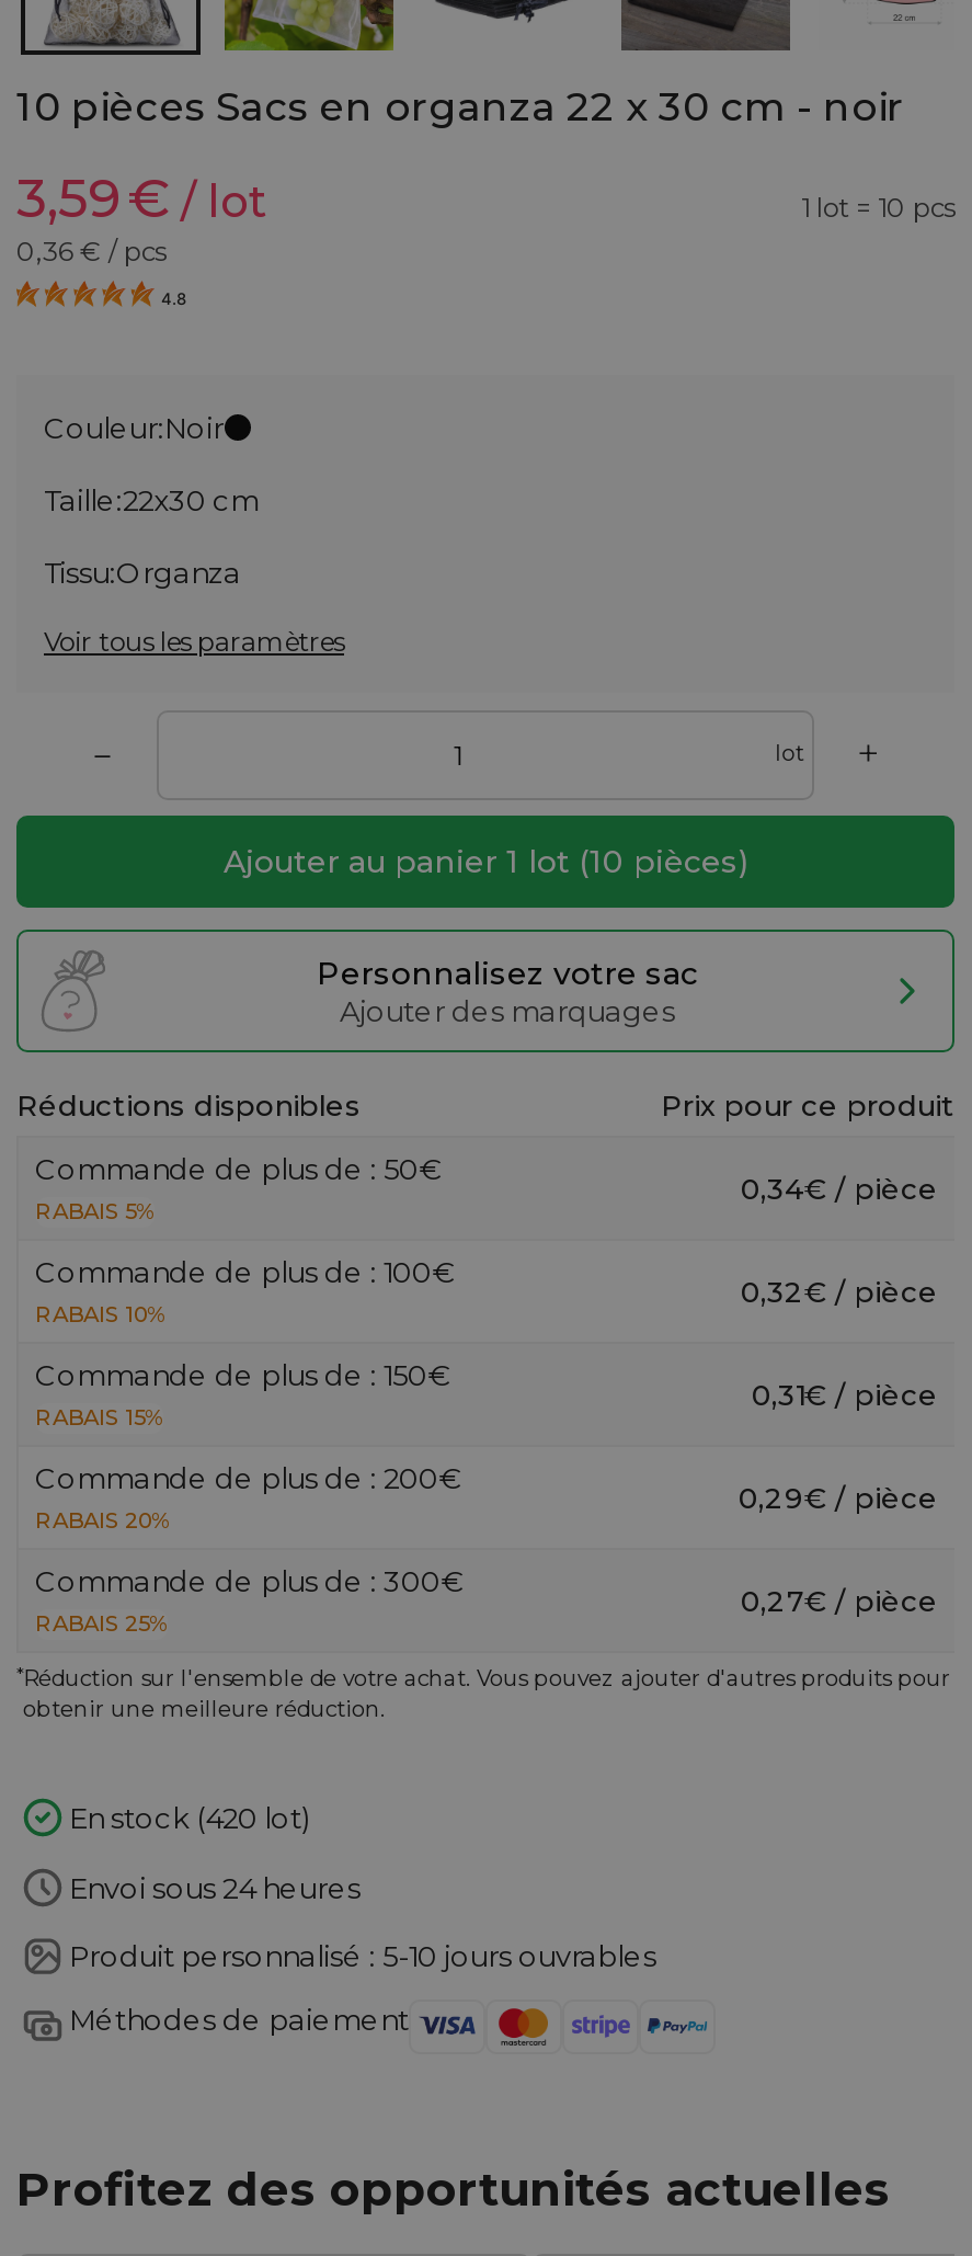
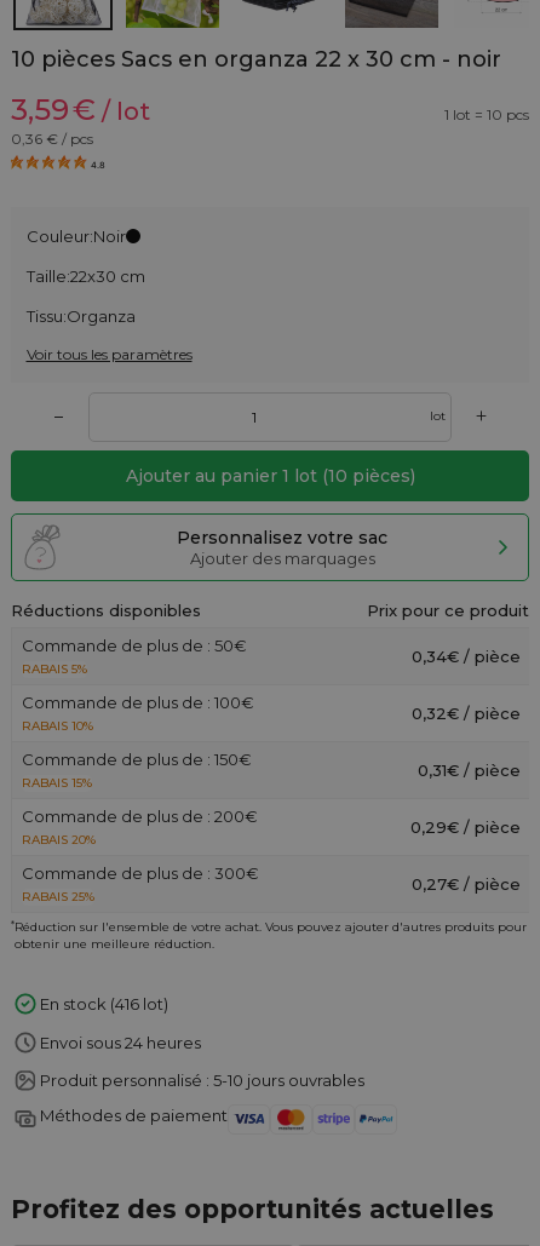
- En stock (420 lot)
+ En stock (416 lot)
